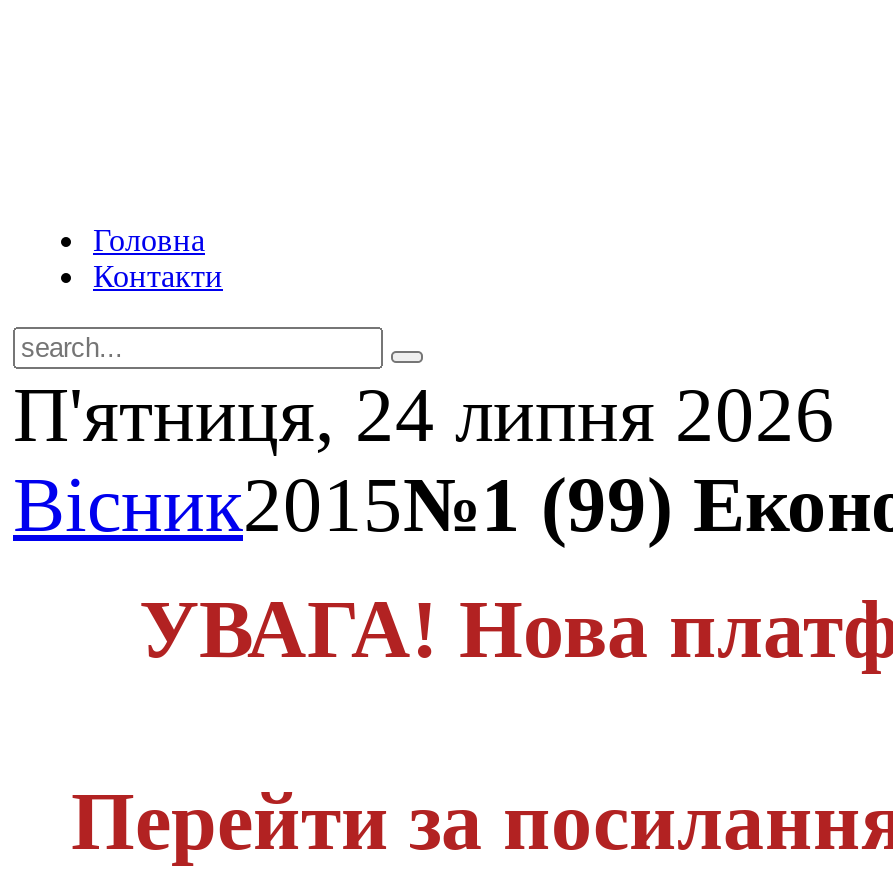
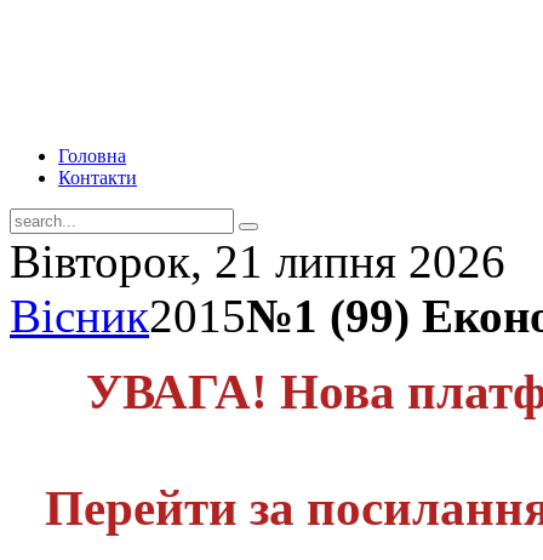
- П'ятниця, 24 липня 2026
+ Вівторок, 21 липня 2026
